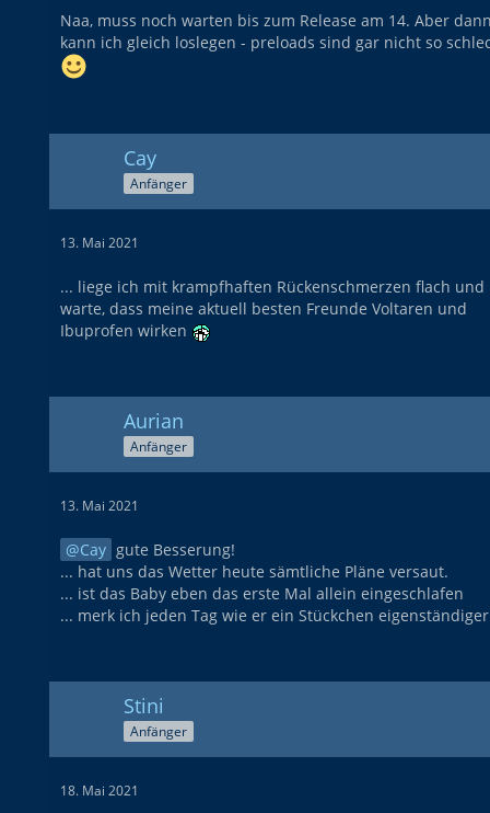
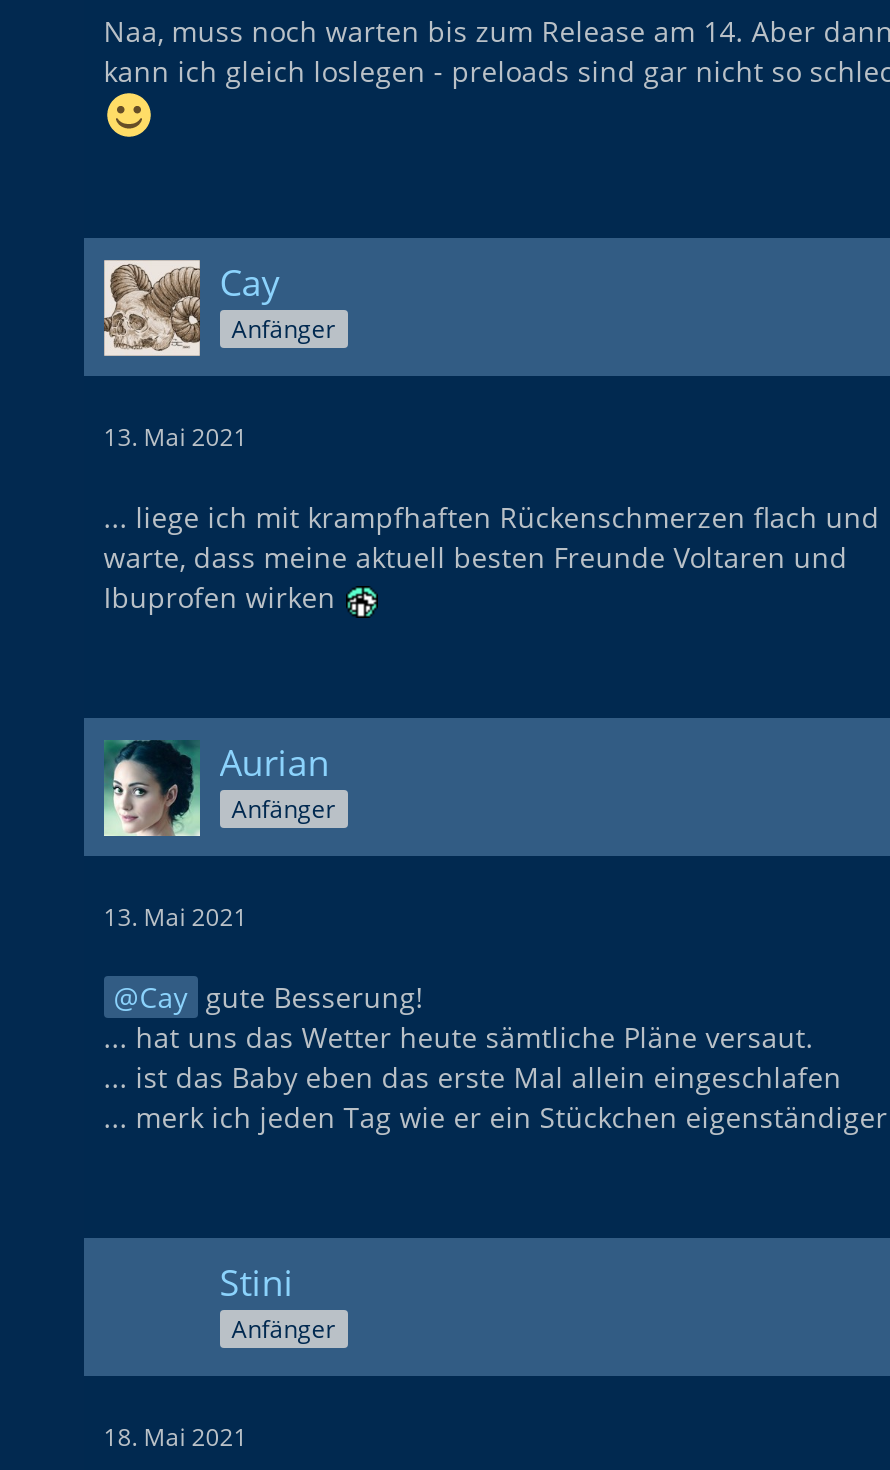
+ [image]

+ [image]
